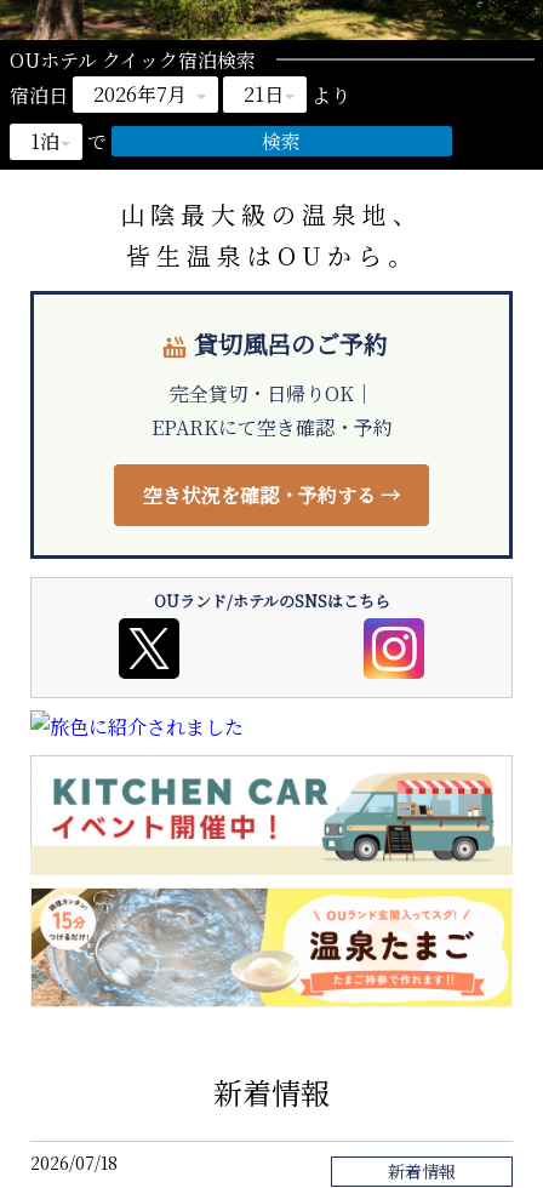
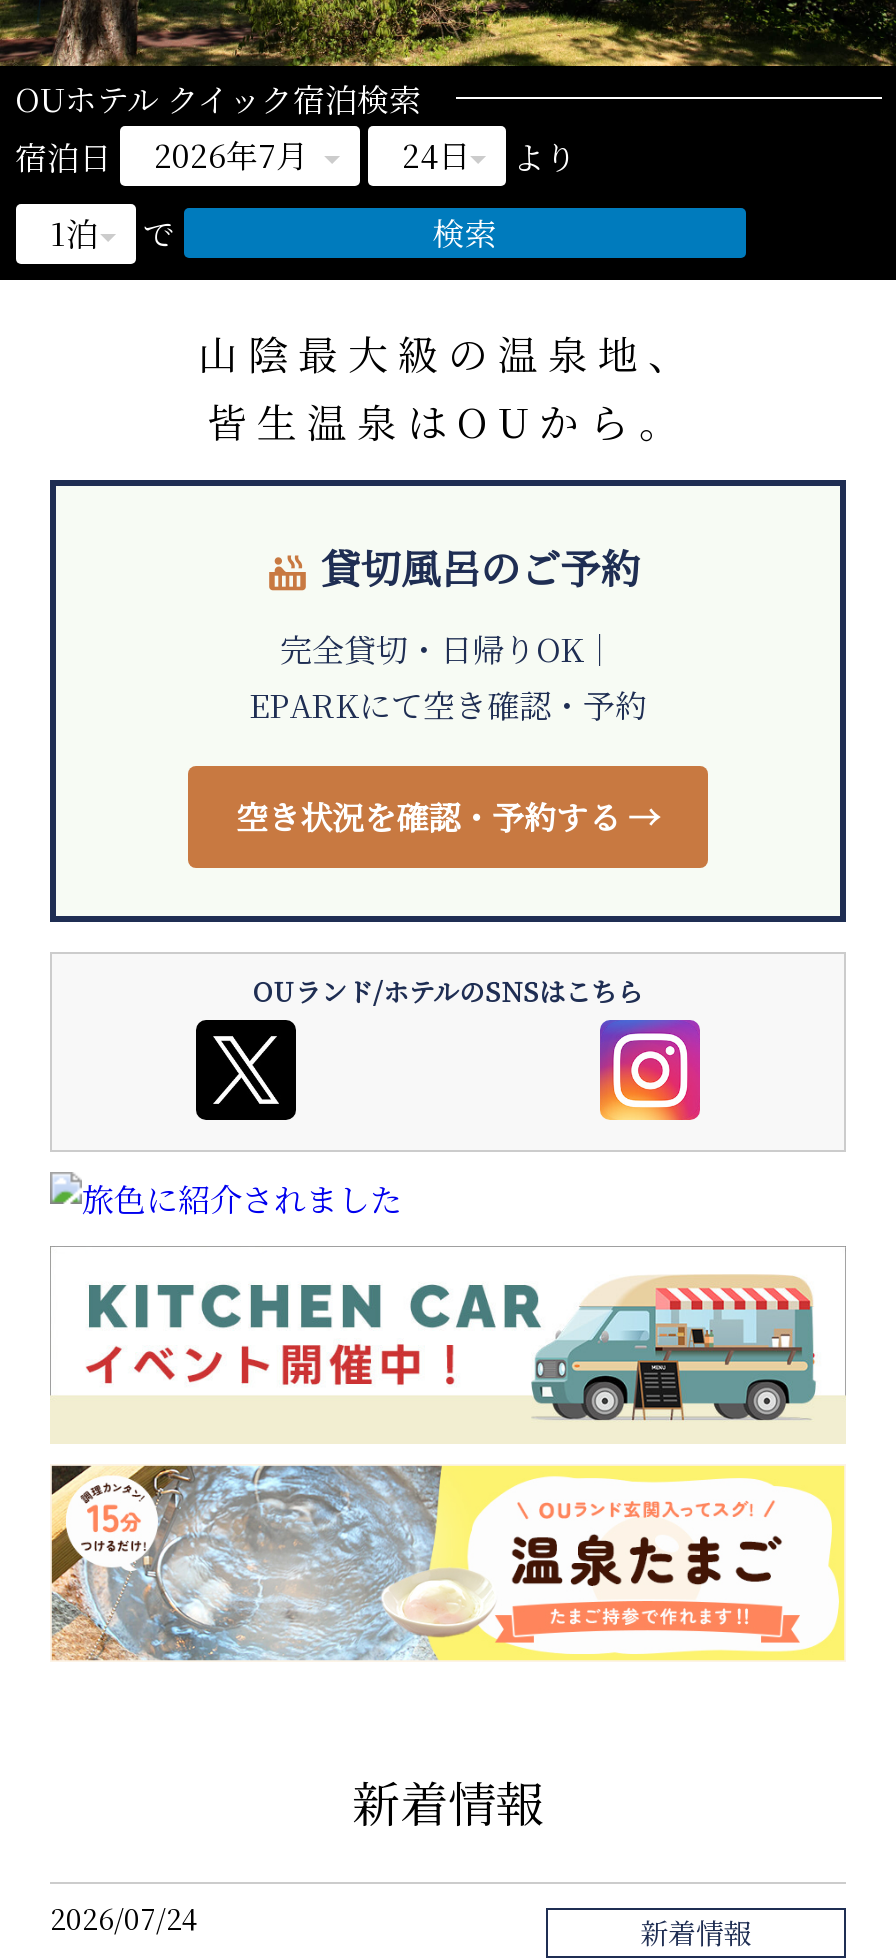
- 2026/07/18
+ 2026/07/24
